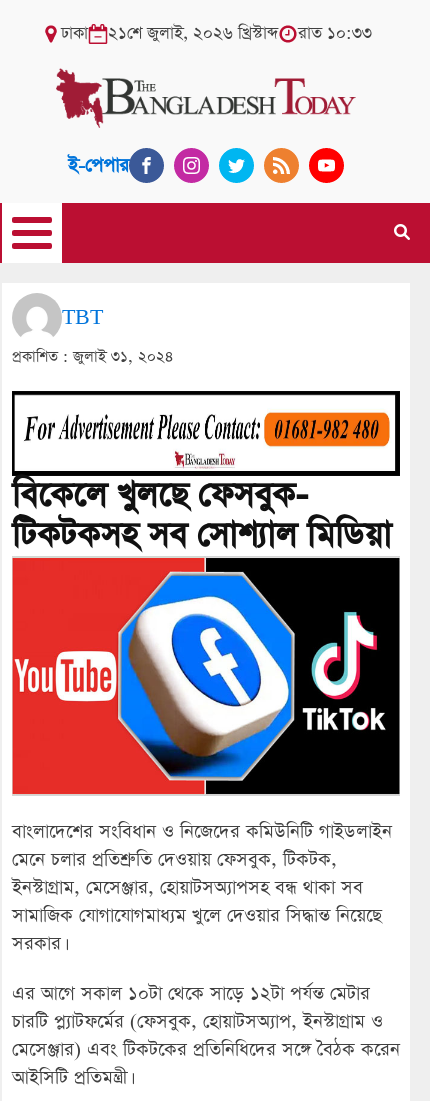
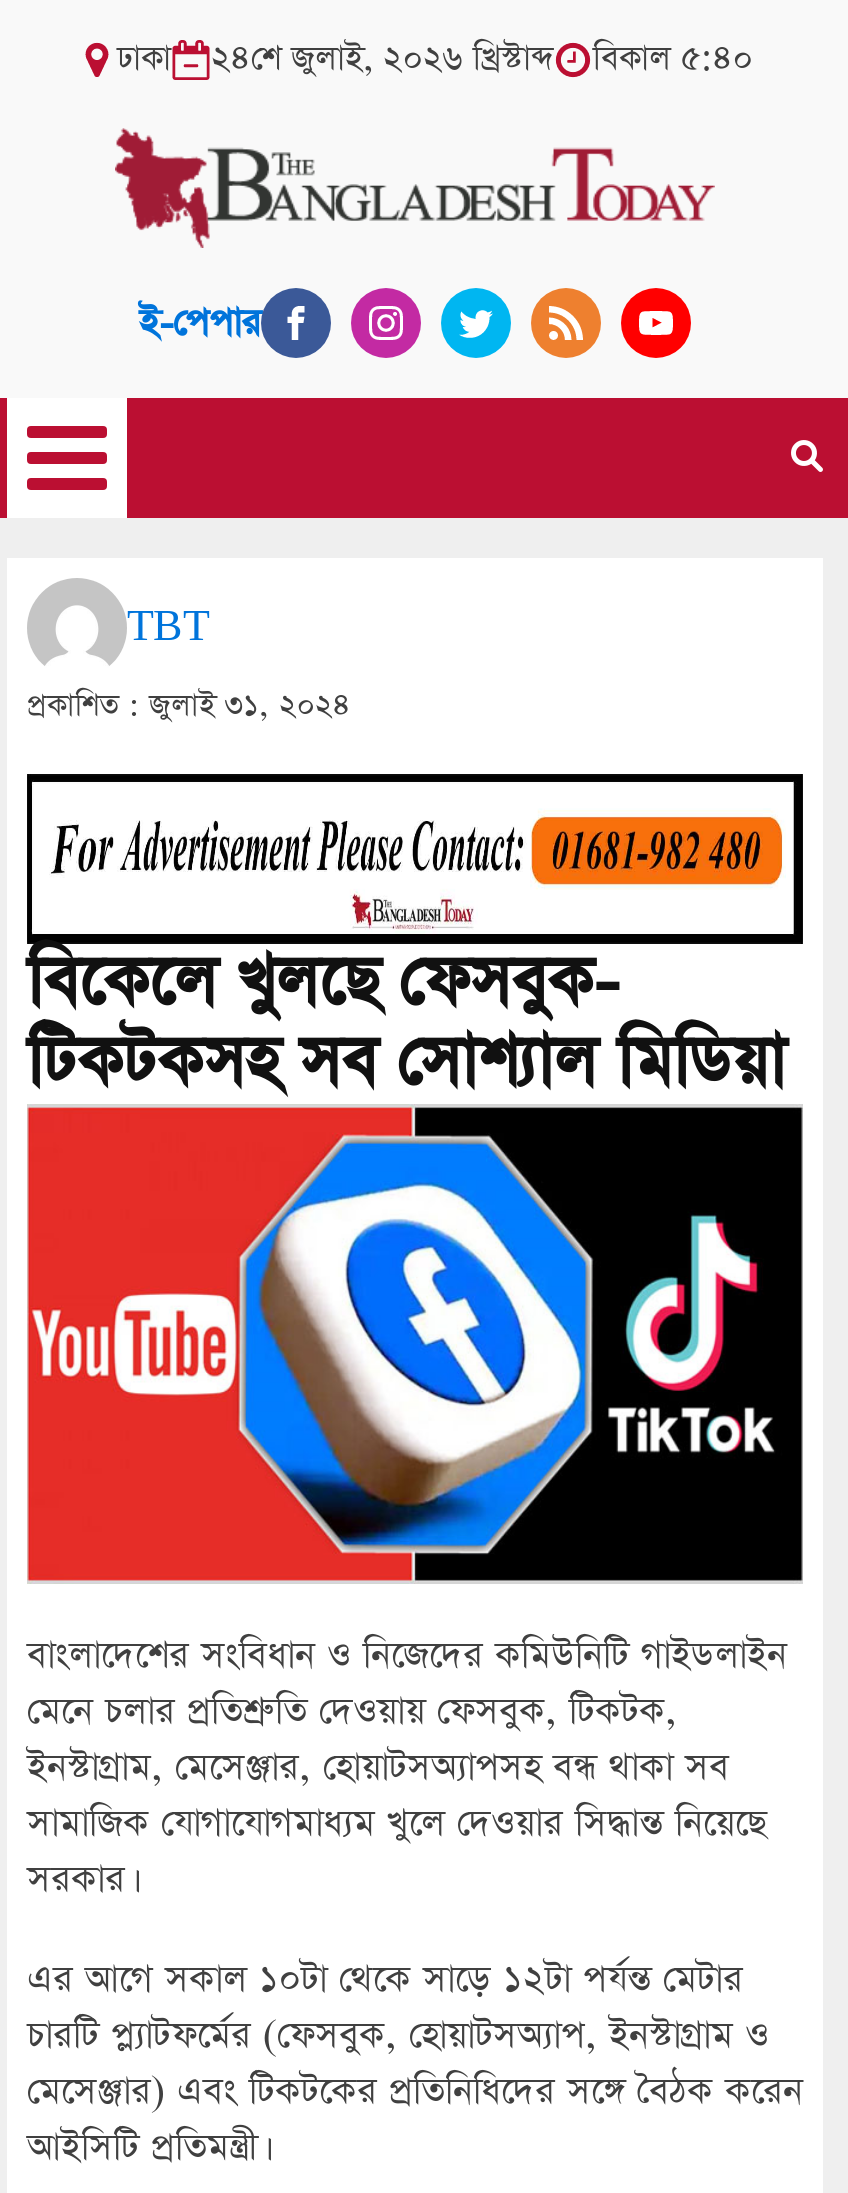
- ২১শে জুলাই, ২০২৬ খ্রিস্টাব্দ
- রাত ১০:৩৩
+ ২৪শে জুলাই, ২০২৬ খ্রিস্টাব্দ
+ বিকাল ৫:৪০
